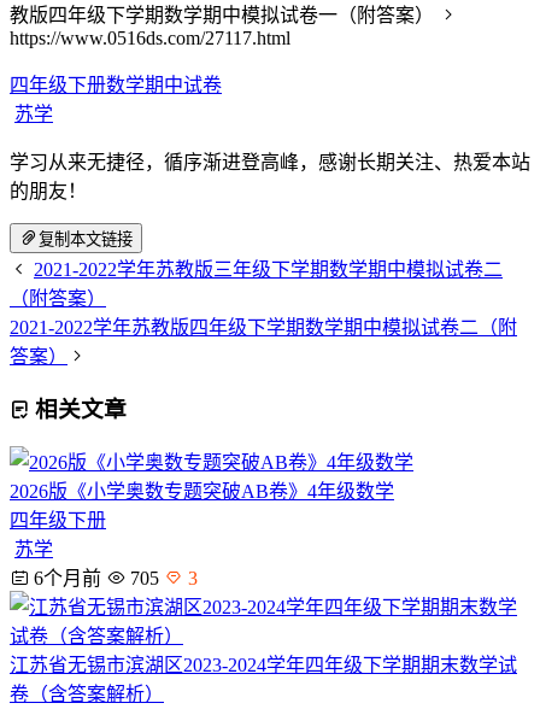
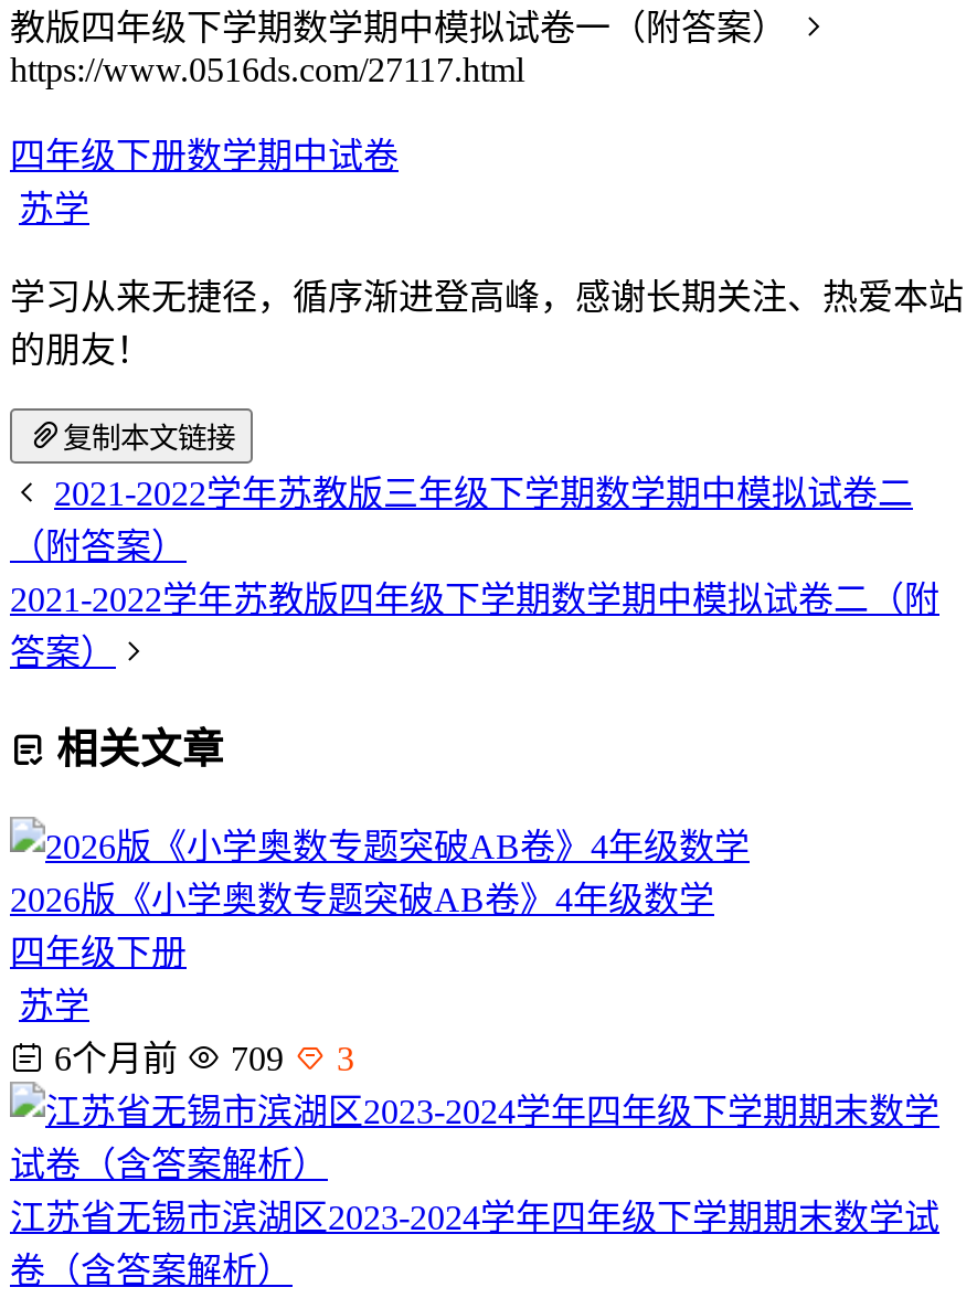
- 705
+ 709
